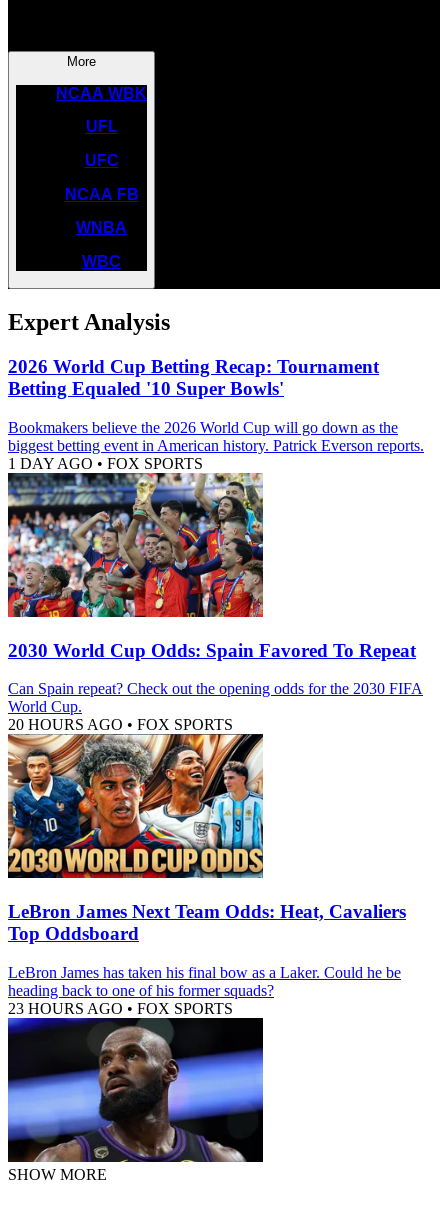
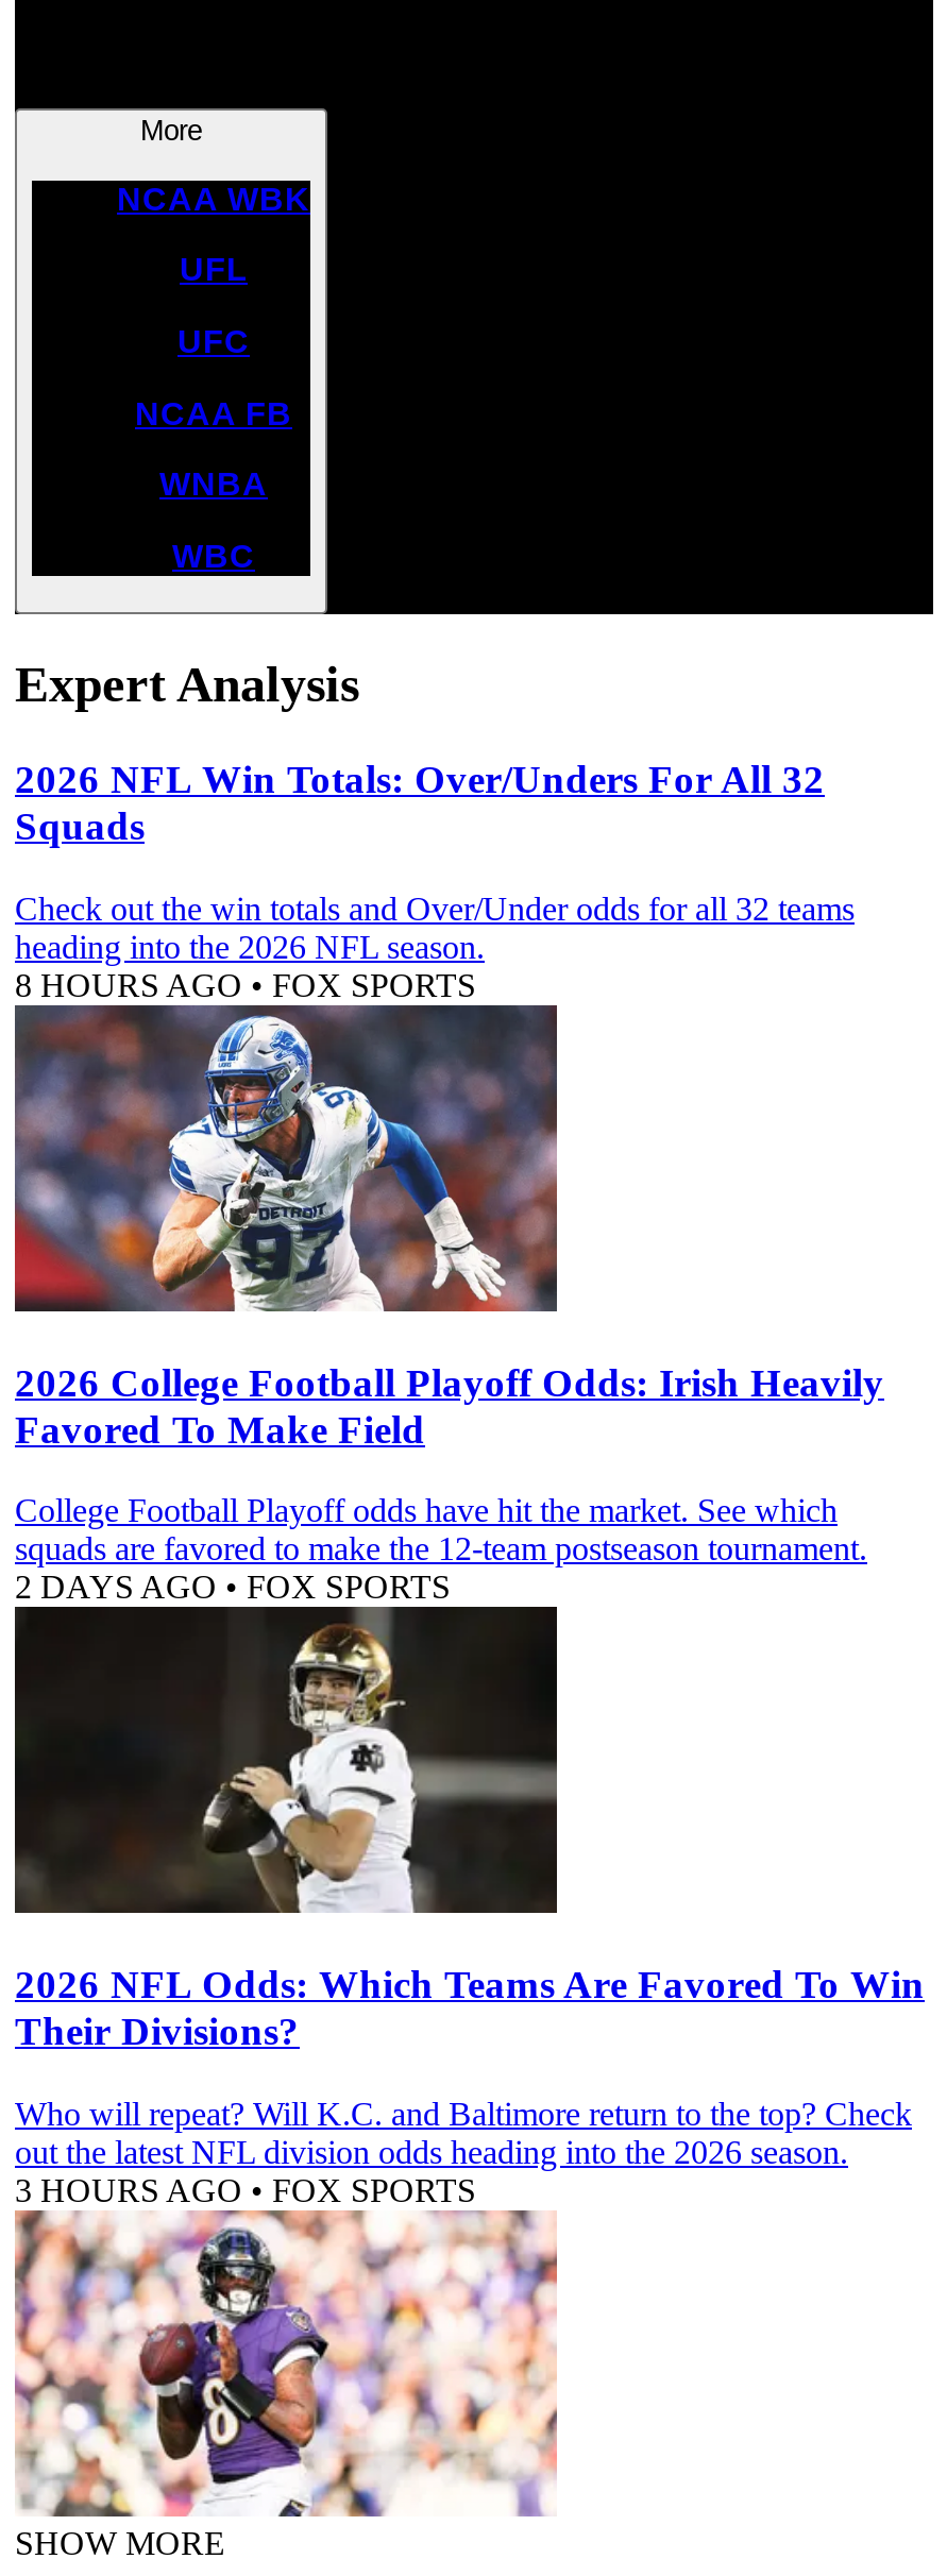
- 2026 World Cup Betting Recap: Tournament
- Betting Equaled '10 Super Bowls'
+ 2026 NFL Win Totals: Over/Unders For All 32
+ Squads

- Bookmakers believe the 2026 World Cup will go down as the
- biggest betting event in American history. Patrick Everson reports.
- 1 DAY AGO • FOX SPORTS
+ Check out the win totals and Over/Under odds for all 32 teams
+ heading into the 2026 NFL season.
+ 8 HOURS AGO • FOX SPORTS

- [image]
- 2030 World Cup Odds: Spain Favored To Repeat
+ [image]
+ 2026 College Football Playoff Odds: Irish Heavily
+ Favored To Make Field

- Can Spain repeat? Check out the opening odds for the 2030 FIFA
- World Cup.
- 20 HOURS AGO • FOX SPORTS
+ College Football Playoff odds have hit the market. See which
+ squads are favored to make the 12-team postseason tournament.
+ 2 DAYS AGO • FOX SPORTS

- [image]
- LeBron James Next Team Odds: Heat, Cavaliers
- Top Oddsboard
+ [image]
+ 2026 NFL Odds: Which Teams Are Favored To Win
+ Their Divisions?

- LeBron James has taken his final bow as a Laker. Could he be
- heading back to one of his former squads?
- 23 HOURS AGO • FOX SPORTS
+ Who will repeat? Will K.C. and Baltimore return to the top? Check
+ out the latest NFL division odds heading into the 2026 season.
+ 3 HOURS AGO • FOX SPORTS

- [image]
+ [image]
